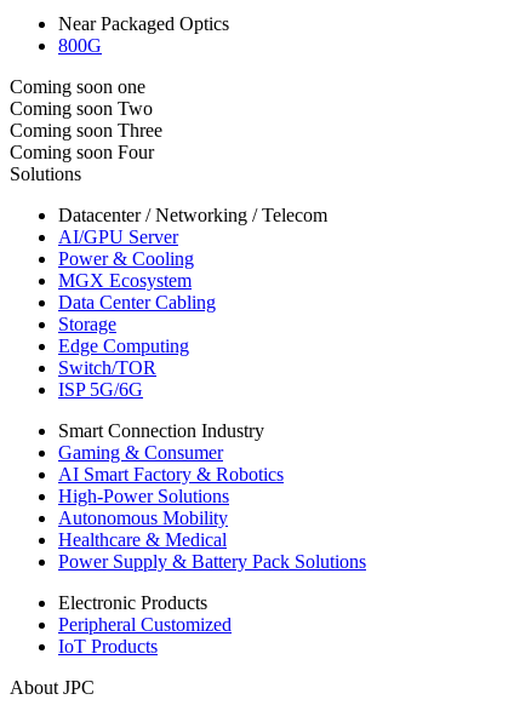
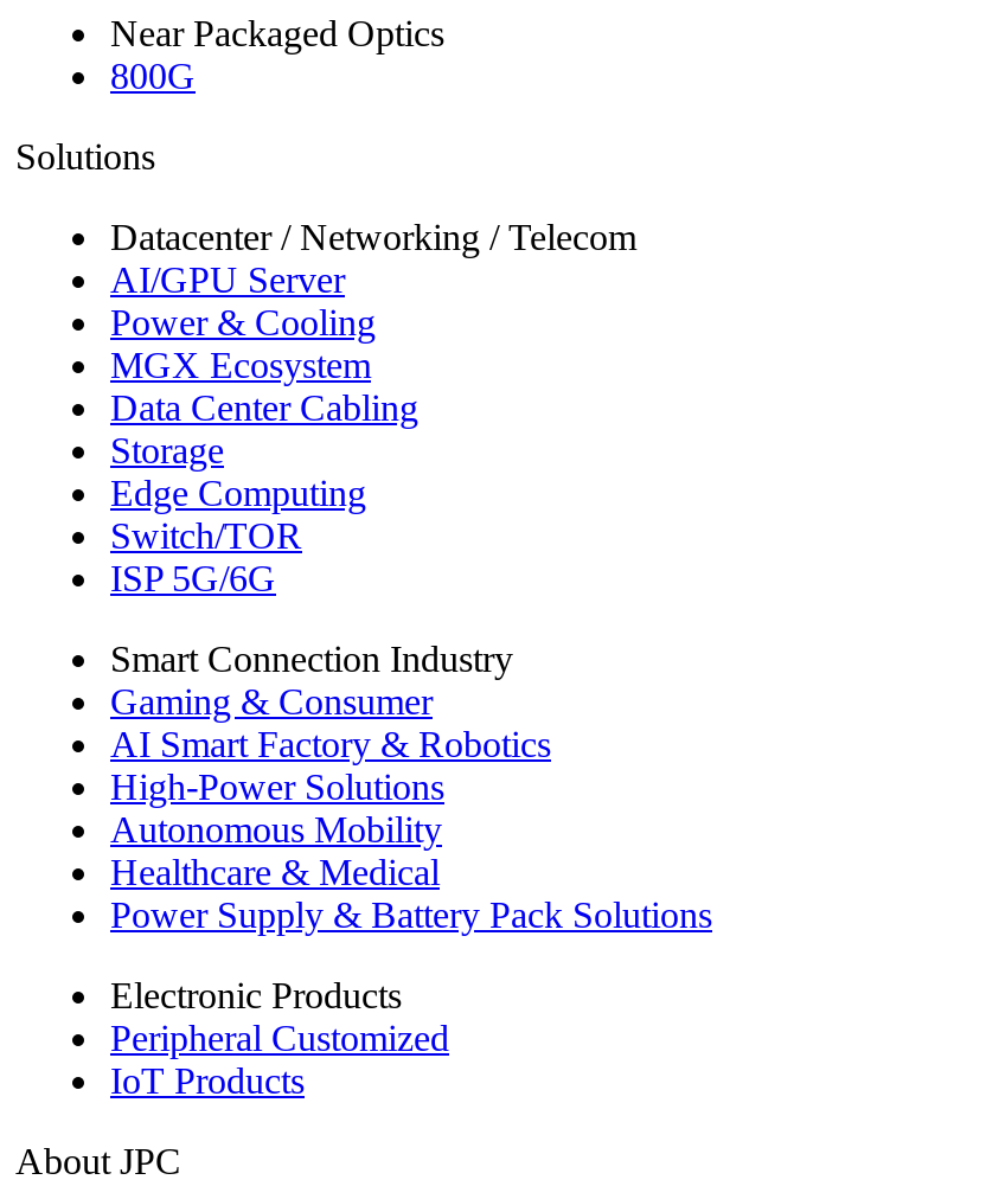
- Coming soon one
- Coming soon Two
- Coming soon Three
- Coming soon Four
